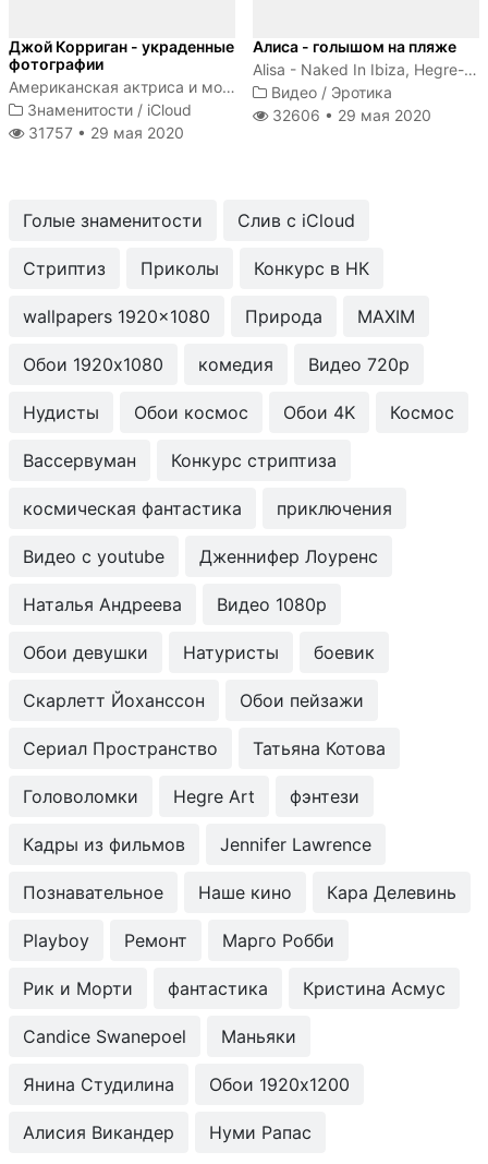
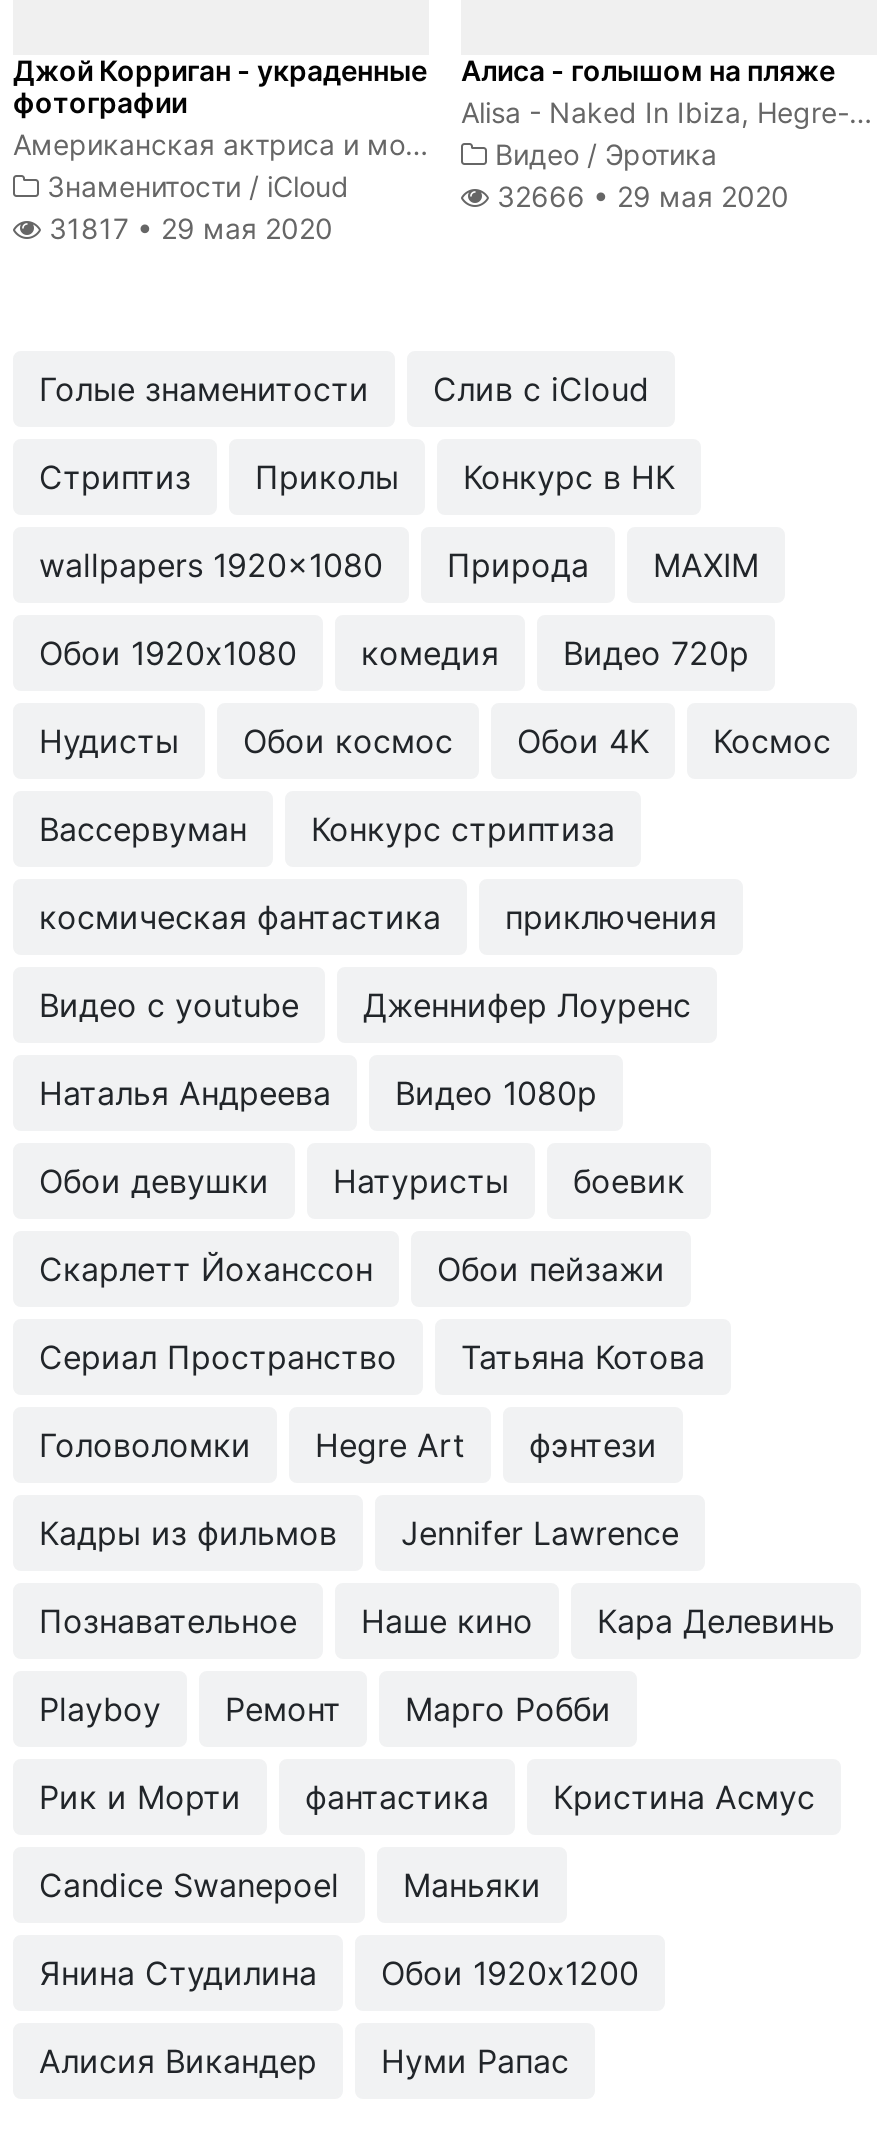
- 32606 • 29 мая 2020
+ 32666 • 29 мая 2020

- 31757 • 29 мая 2020
+ 31817 • 29 мая 2020
